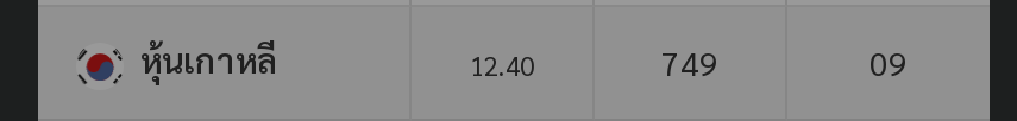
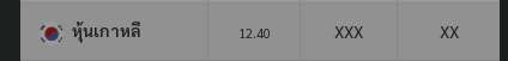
- 749
- 09
+ XXX
+ XX
